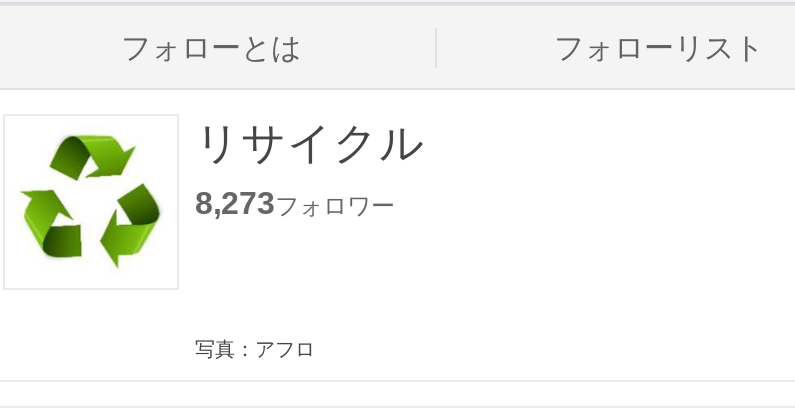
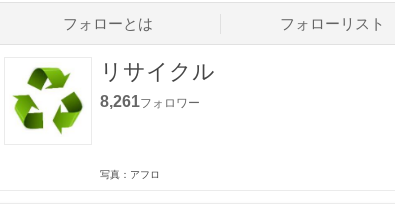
- 8,273フォロワー
+ 8,261フォロワー
